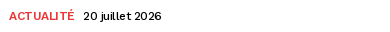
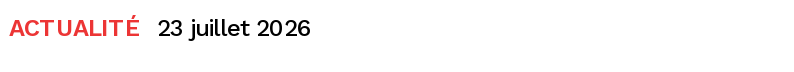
- ACTUALITÉ 20 juillet 2026
+ ACTUALITÉ 23 juillet 2026
